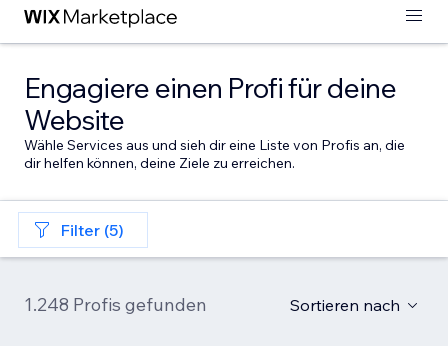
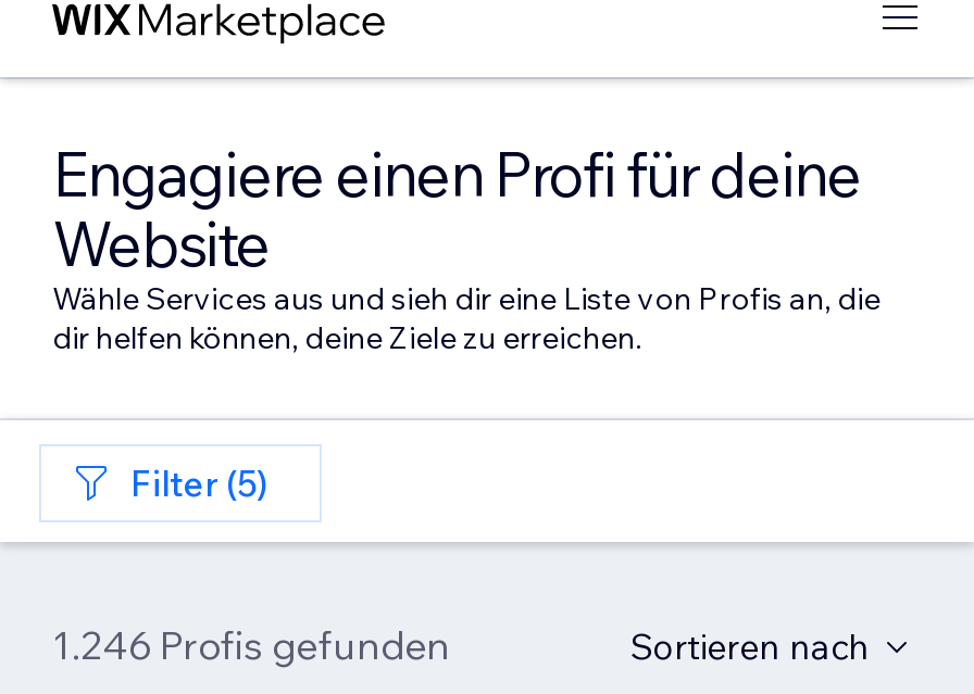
- 1.248 Profis gefunden
+ 1.246 Profis gefunden
